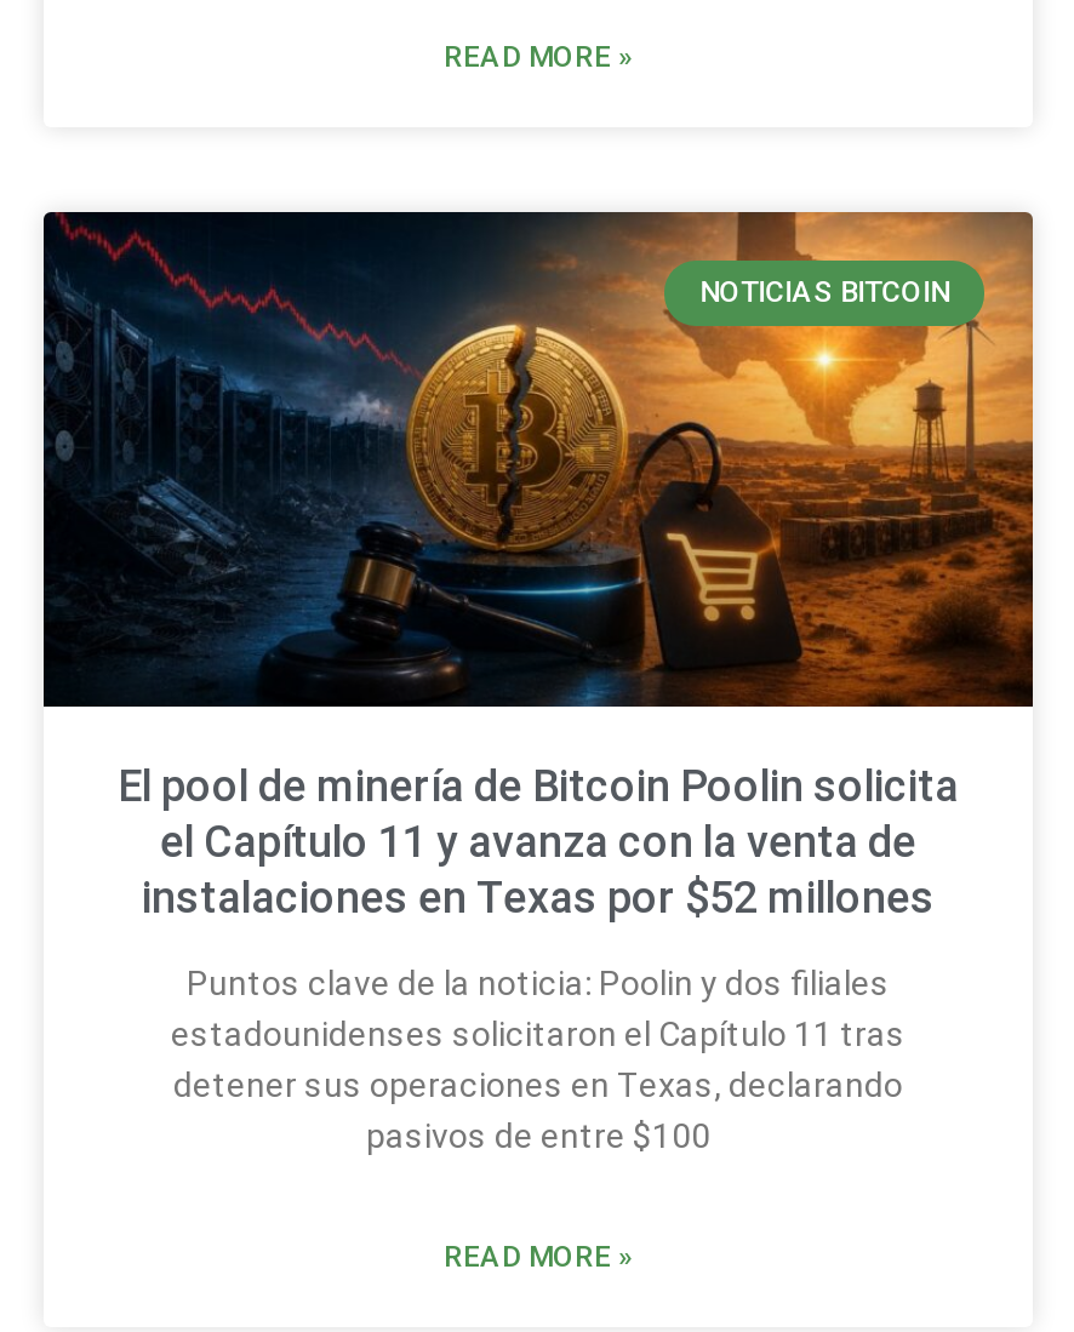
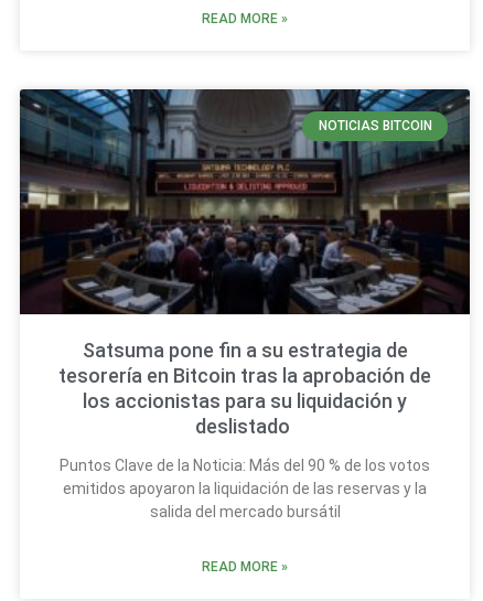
- [image]
- El pool de minería de Bitcoin Poolin solicita
- el Capítulo 11 y avanza con la venta de
- instalaciones en Texas por $52 millones
+ [image]
+ Satsuma pone fin a su estrategia de
+ tesorería en Bitcoin tras la aprobación de
+ los accionistas para su liquidación y
+ deslistado

- Puntos clave de la noticia: Poolin y dos filiales
- estadounidenses solicitaron el Capítulo 11 tras
- detener sus operaciones en Texas, declarando
- pasivos de entre $100
+ Puntos Clave de la Noticia: Más del 90 % de los votos
+ emitidos apoyaron la liquidación de las reservas y la
+ salida del mercado bursátil
